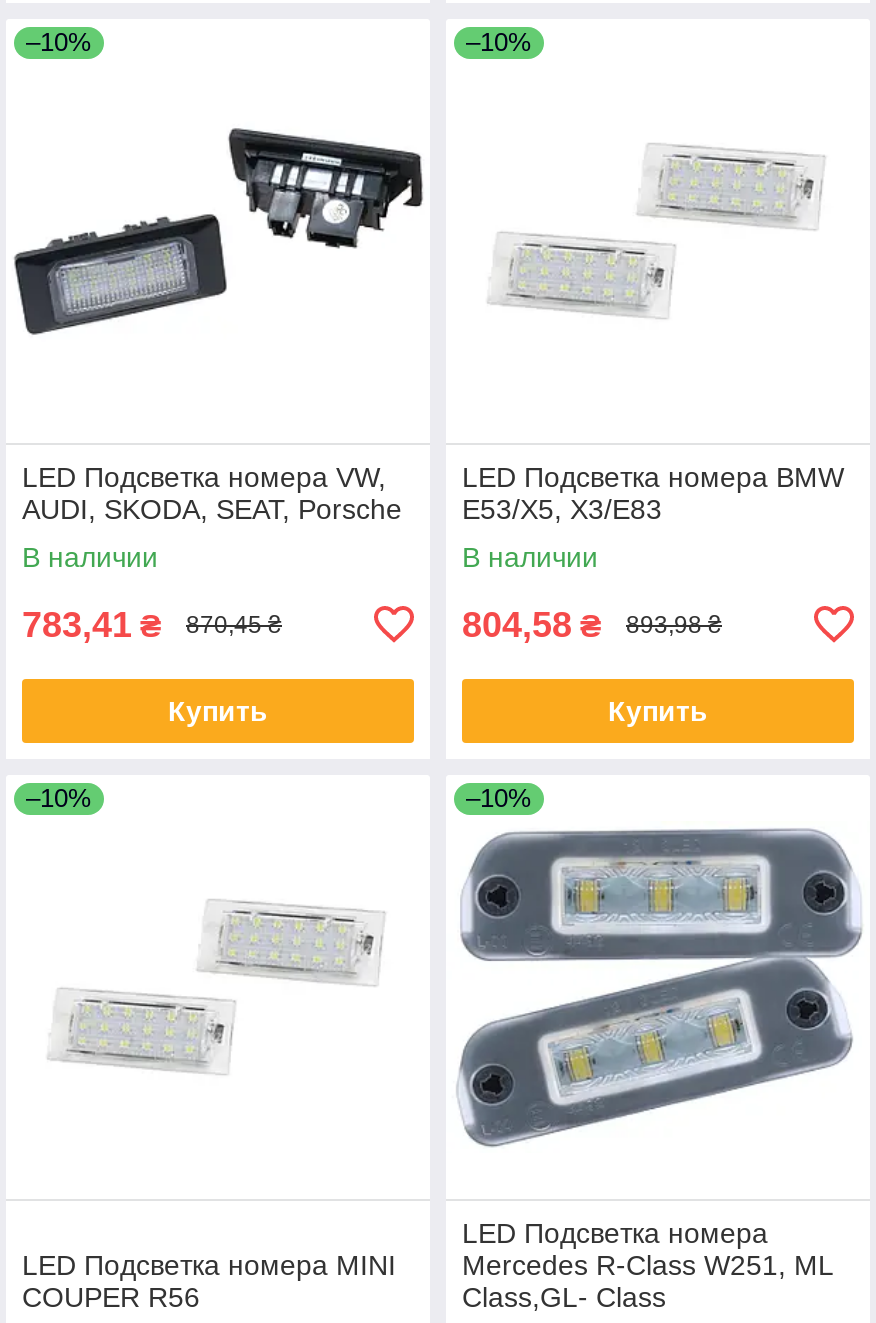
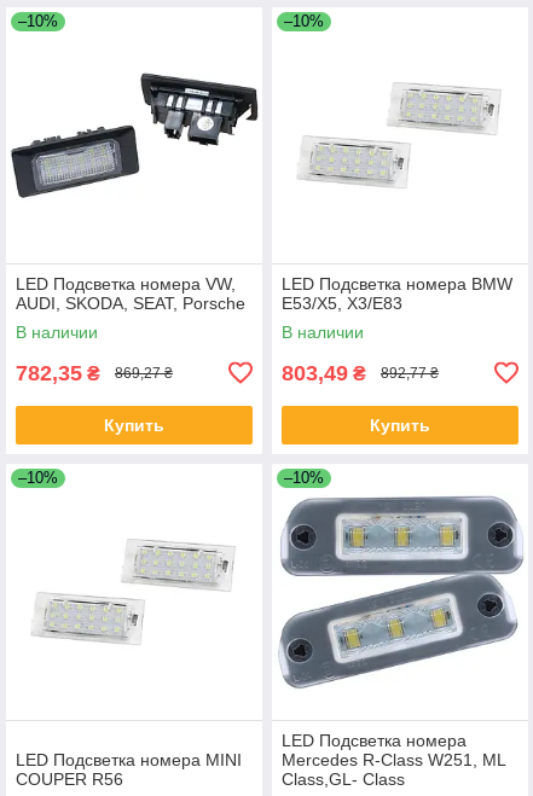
- 783,41 ₴
+ 782,35 ₴

- 870,45 ₴
+ 869,27 ₴

- 804,58 ₴
+ 803,49 ₴

- 893,98 ₴
+ 892,77 ₴
